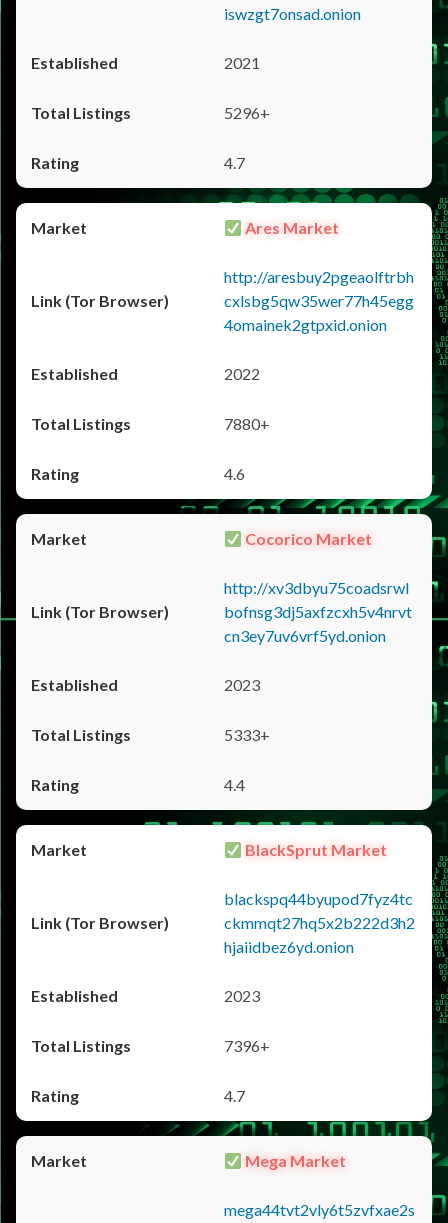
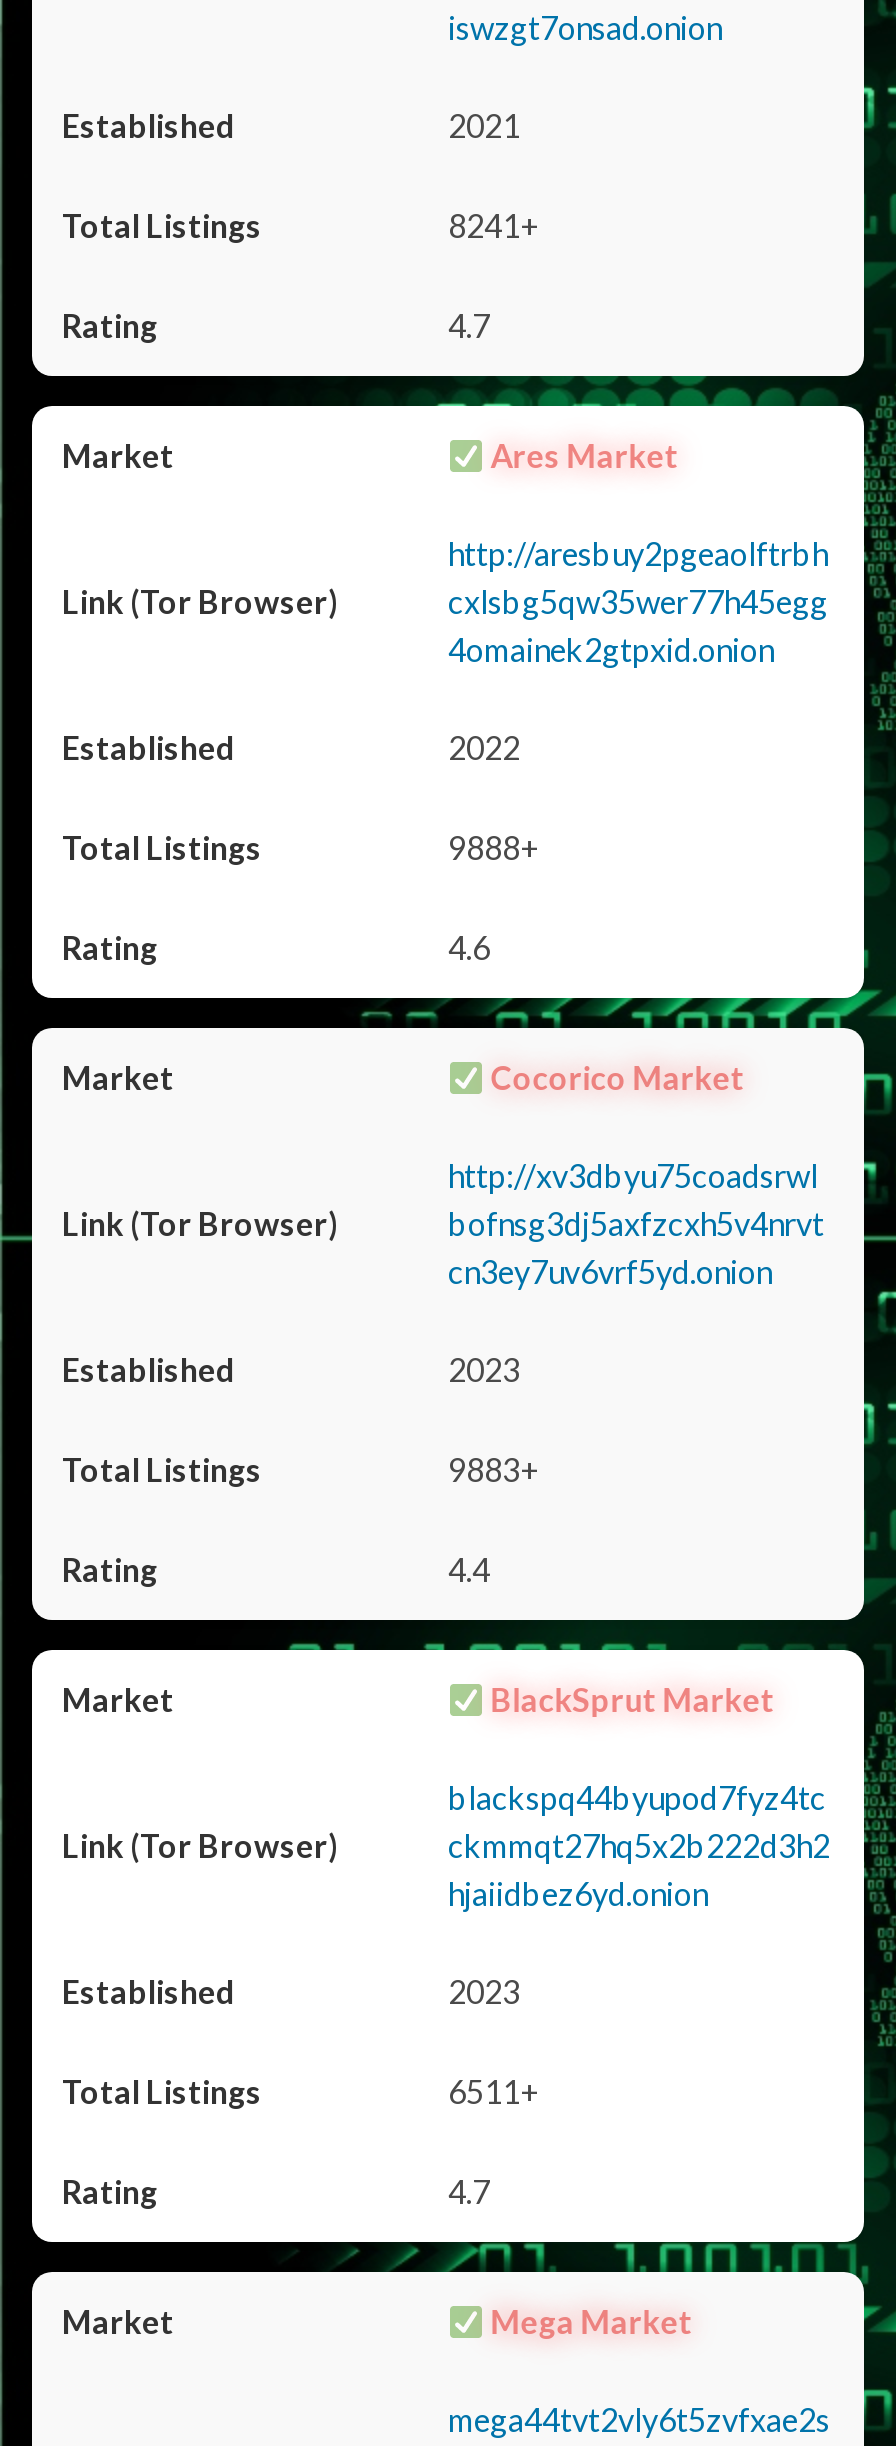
- 5296+
+ 8241+

- 7880+
+ 9888+

- 5333+
+ 9883+

- 7396+
+ 6511+
